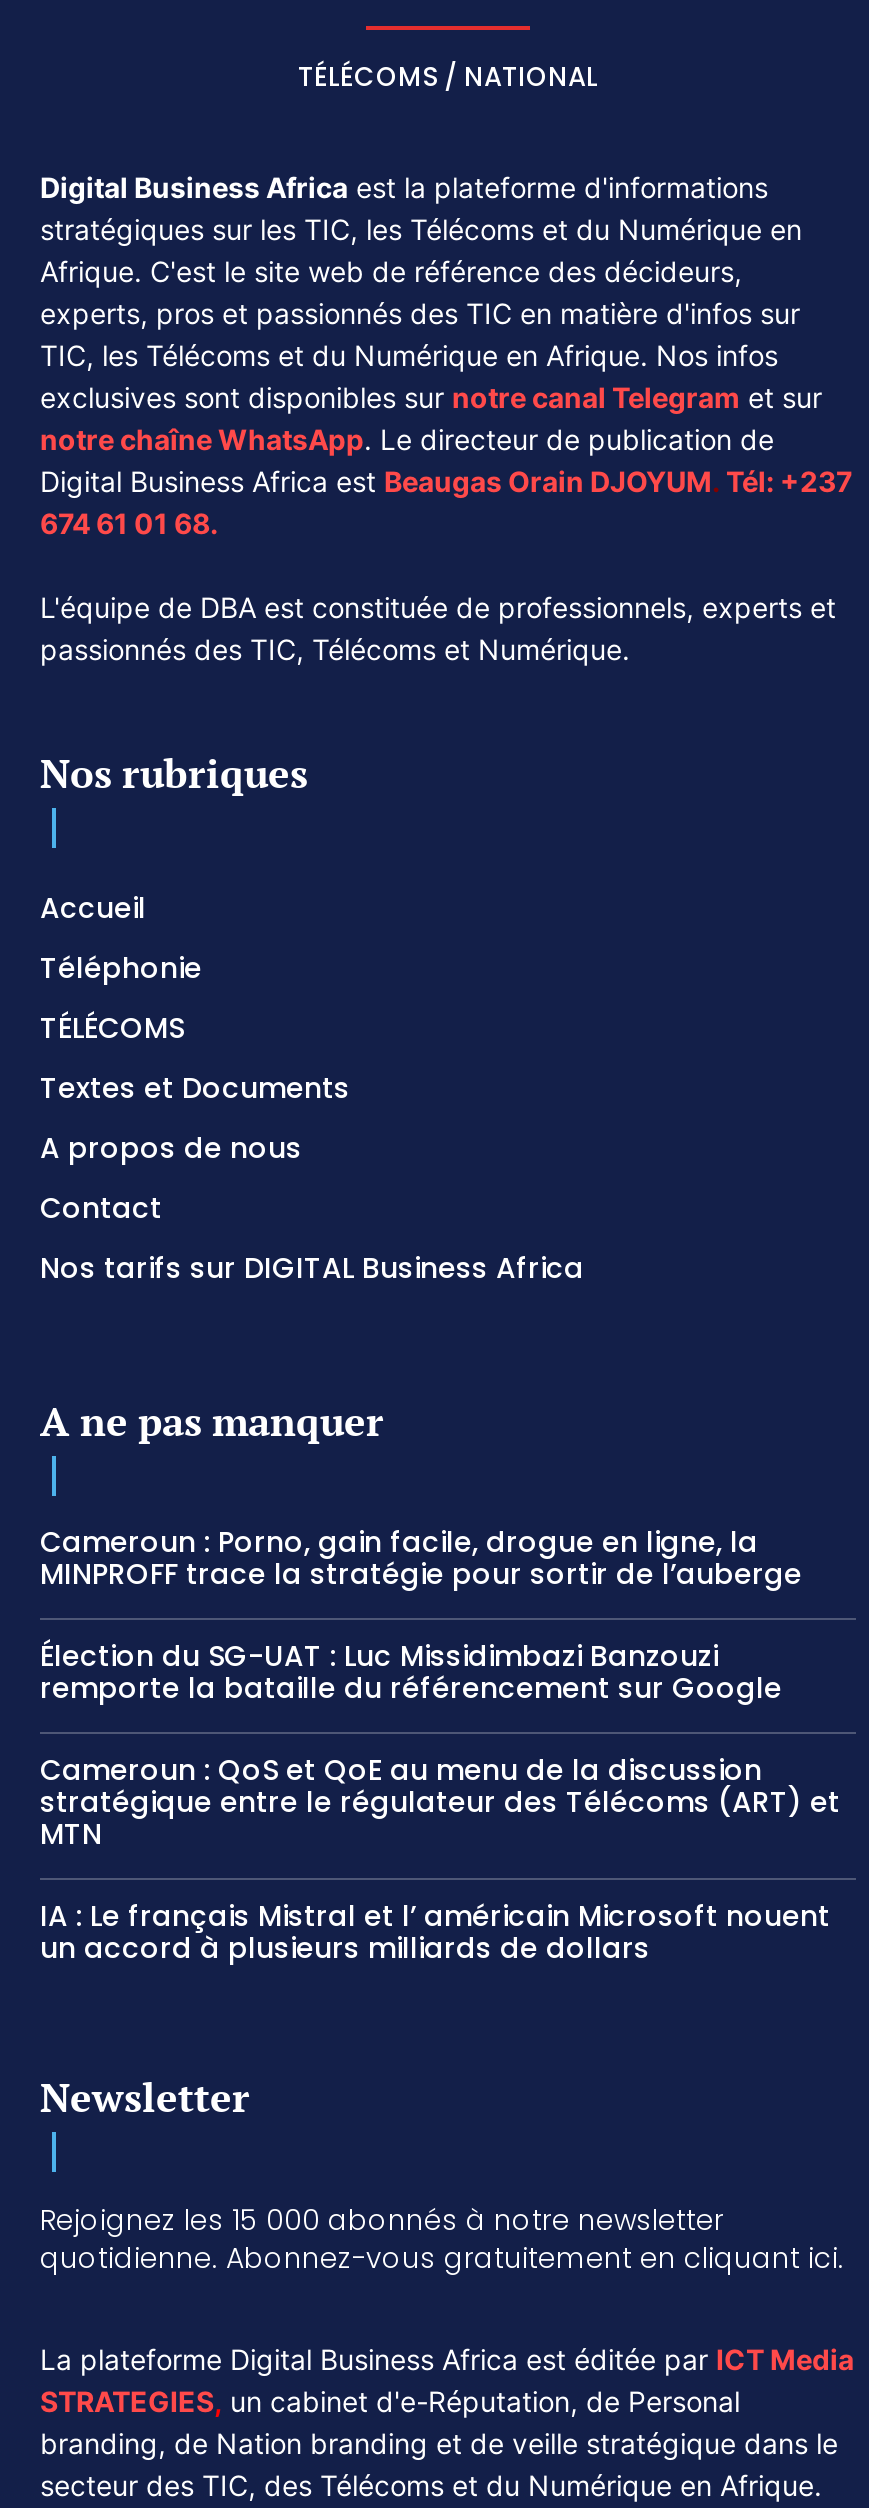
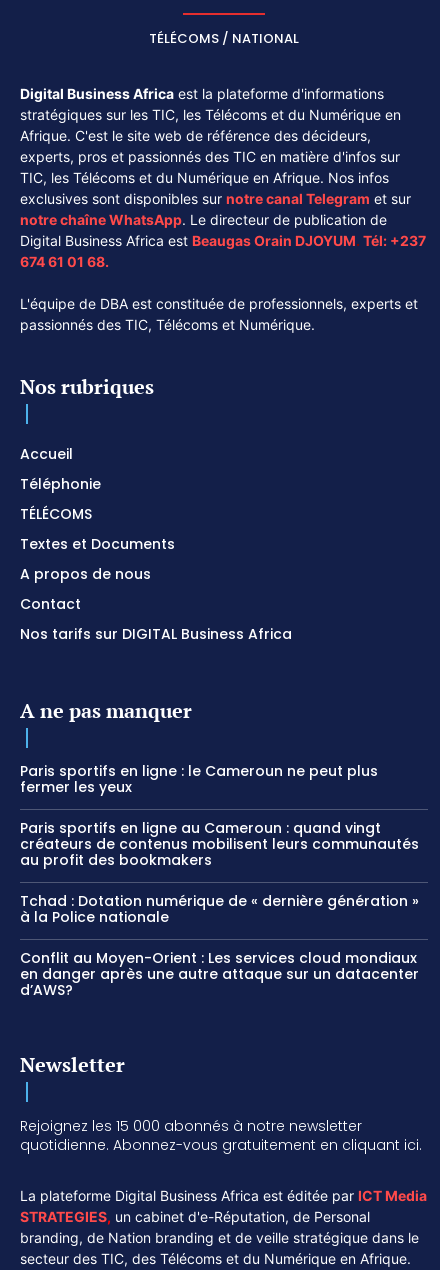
- Cameroun : Porno, gain facile, drogue en ligne, la
- MINPROFF trace la stratégie pour sortir de l’auberge
+ Paris sportifs en ligne : le Cameroun ne peut plus
+ fermer les yeux

- Élection du SG-UAT : Luc Missidimbazi Banzouzi
- remporte la bataille du référencement sur Google
+ Paris sportifs en ligne au Cameroun : quand vingt
+ créateurs de contenus mobilisent leurs communautés
+ au profit des bookmakers

- Cameroun : QoS et QoE au menu de la discussion
- stratégique entre le régulateur des Télécoms (ART) et
- MTN
+ Tchad : Dotation numérique de « dernière génération »
+ à la Police nationale

- IA : Le français Mistral et l’ américain Microsoft nouent
- un accord à plusieurs milliards de dollars
+ Conflit au Moyen-Orient : Les services cloud mondiaux
+ en danger après une autre attaque sur un datacenter
+ d’AWS?
